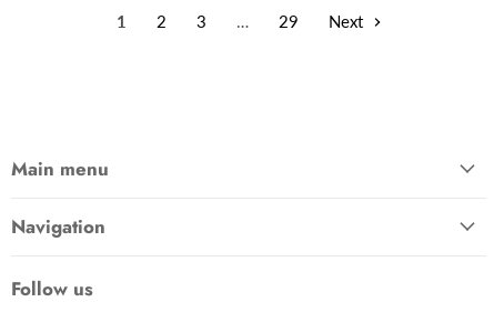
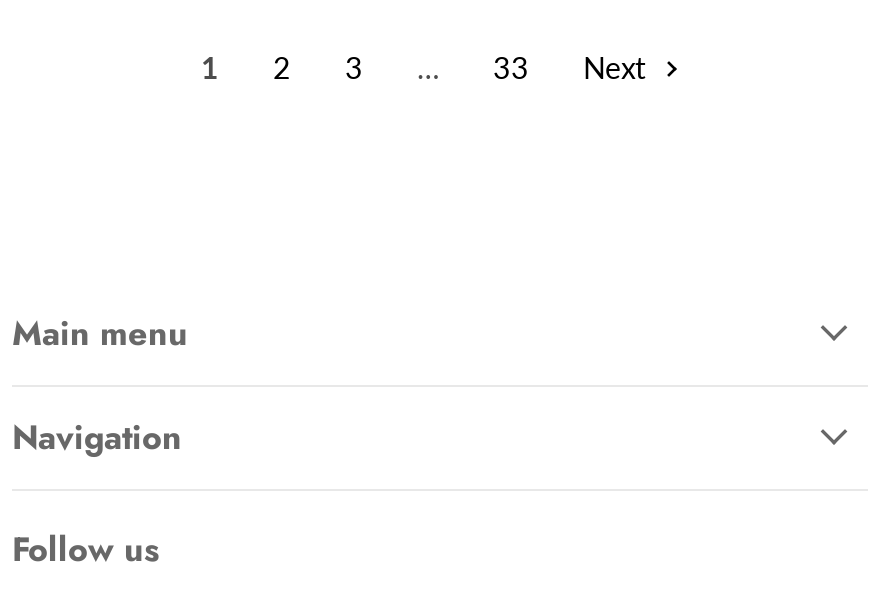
- 29
+ 33
